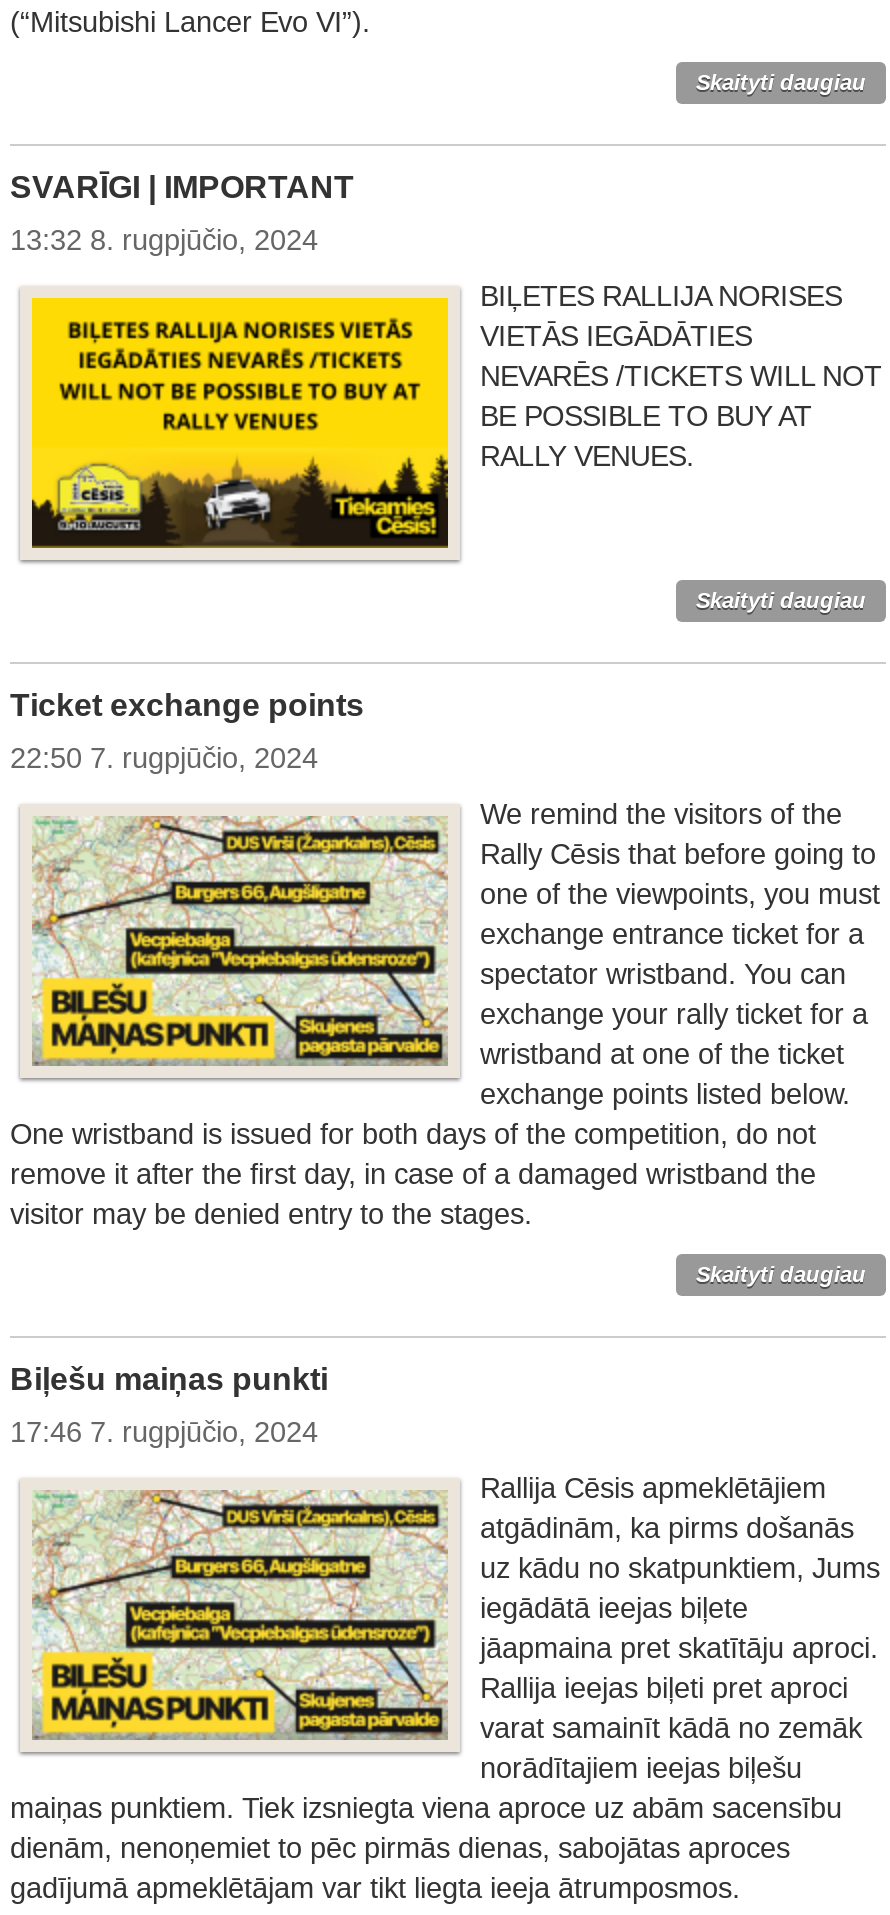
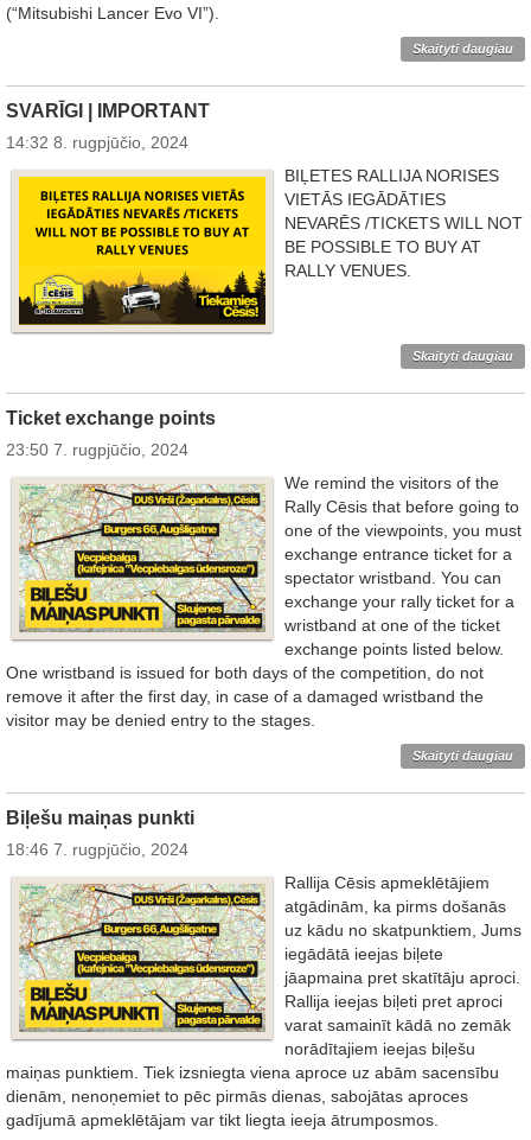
- 13:32 8. rugpjūčio, 2024
+ 14:32 8. rugpjūčio, 2024

- 22:50 7. rugpjūčio, 2024
+ 23:50 7. rugpjūčio, 2024

- 17:46 7. rugpjūčio, 2024
+ 18:46 7. rugpjūčio, 2024
